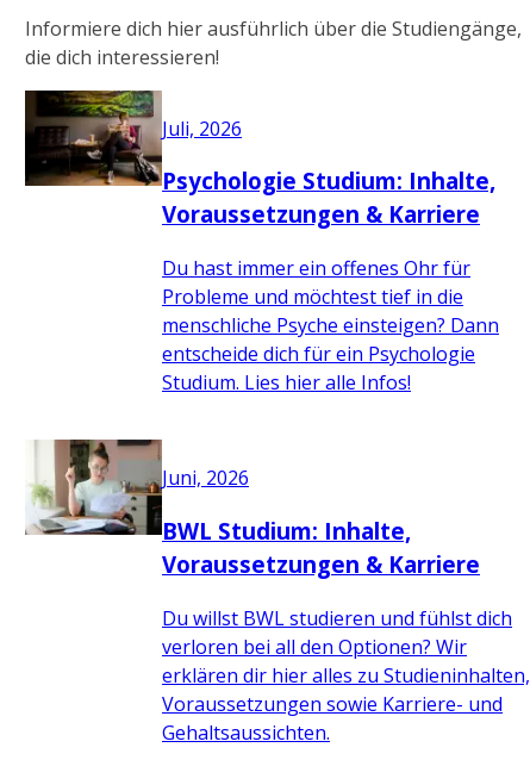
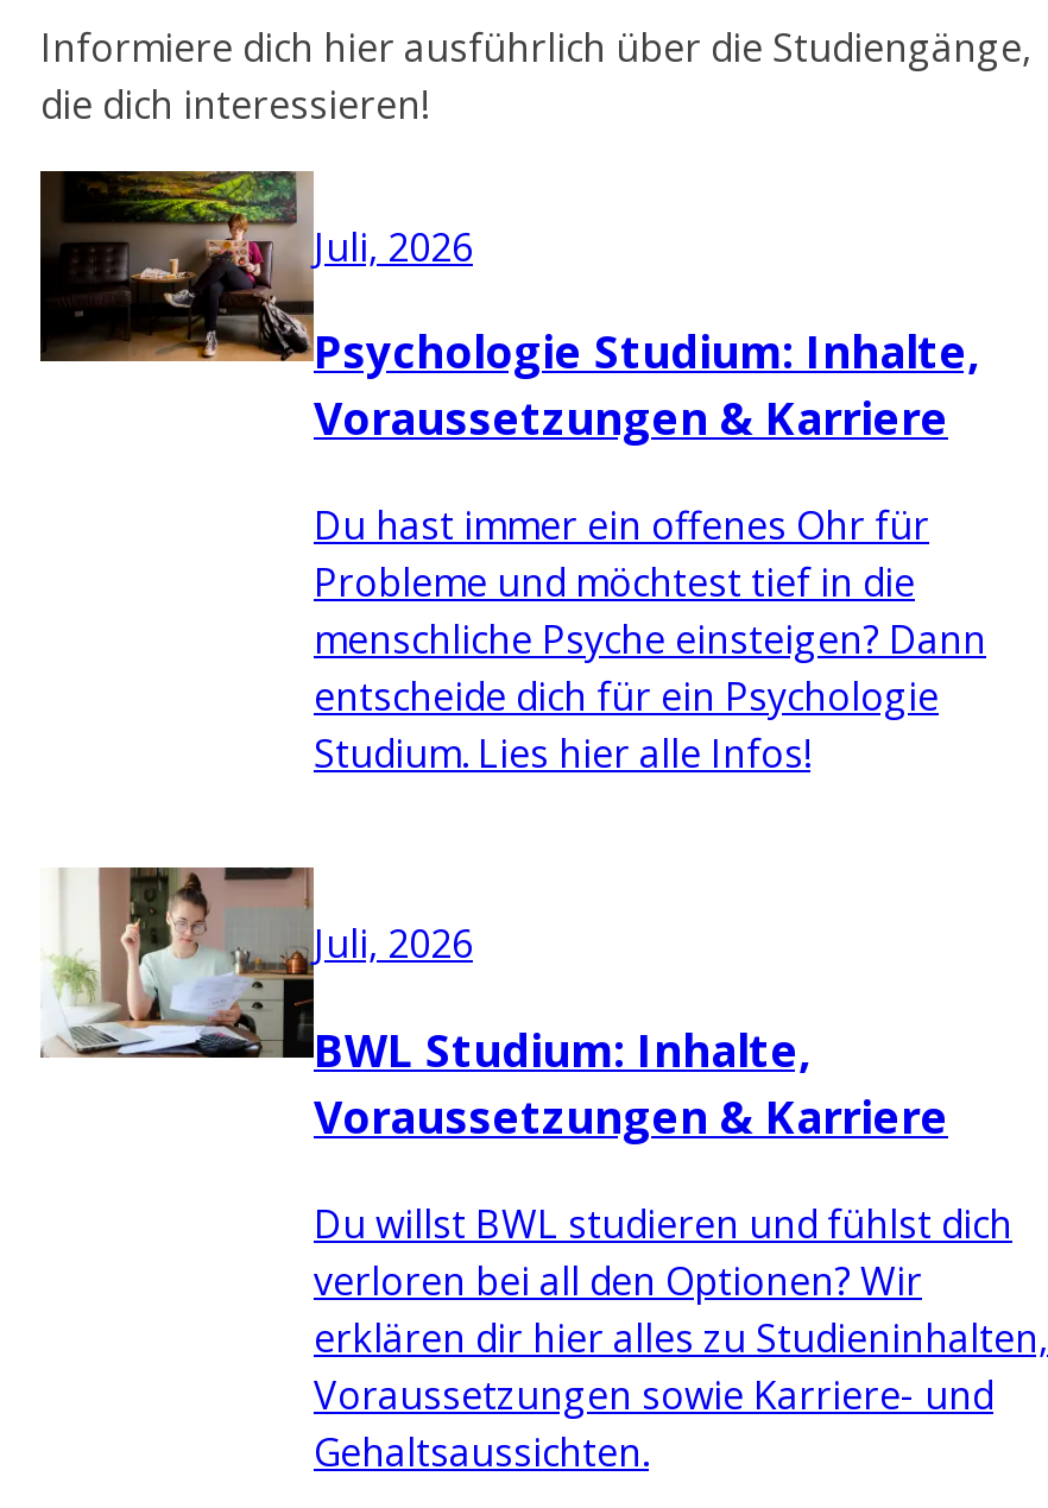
- Juni, 2026
+ Juli, 2026
